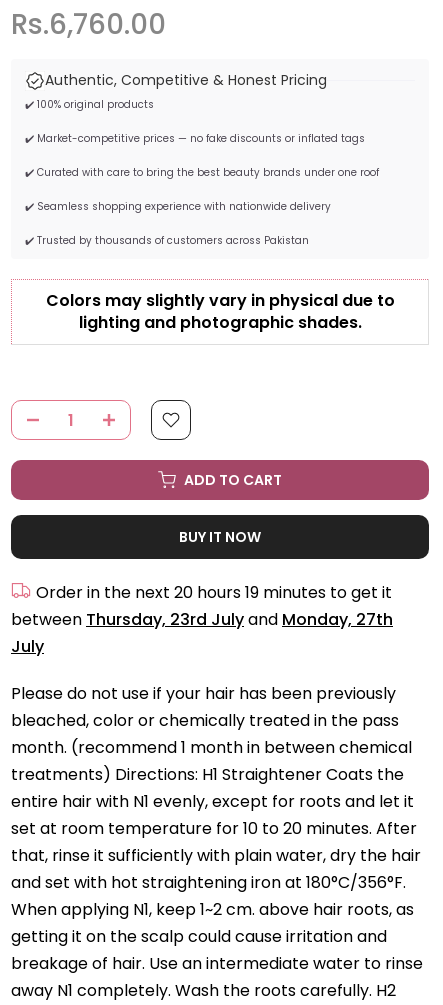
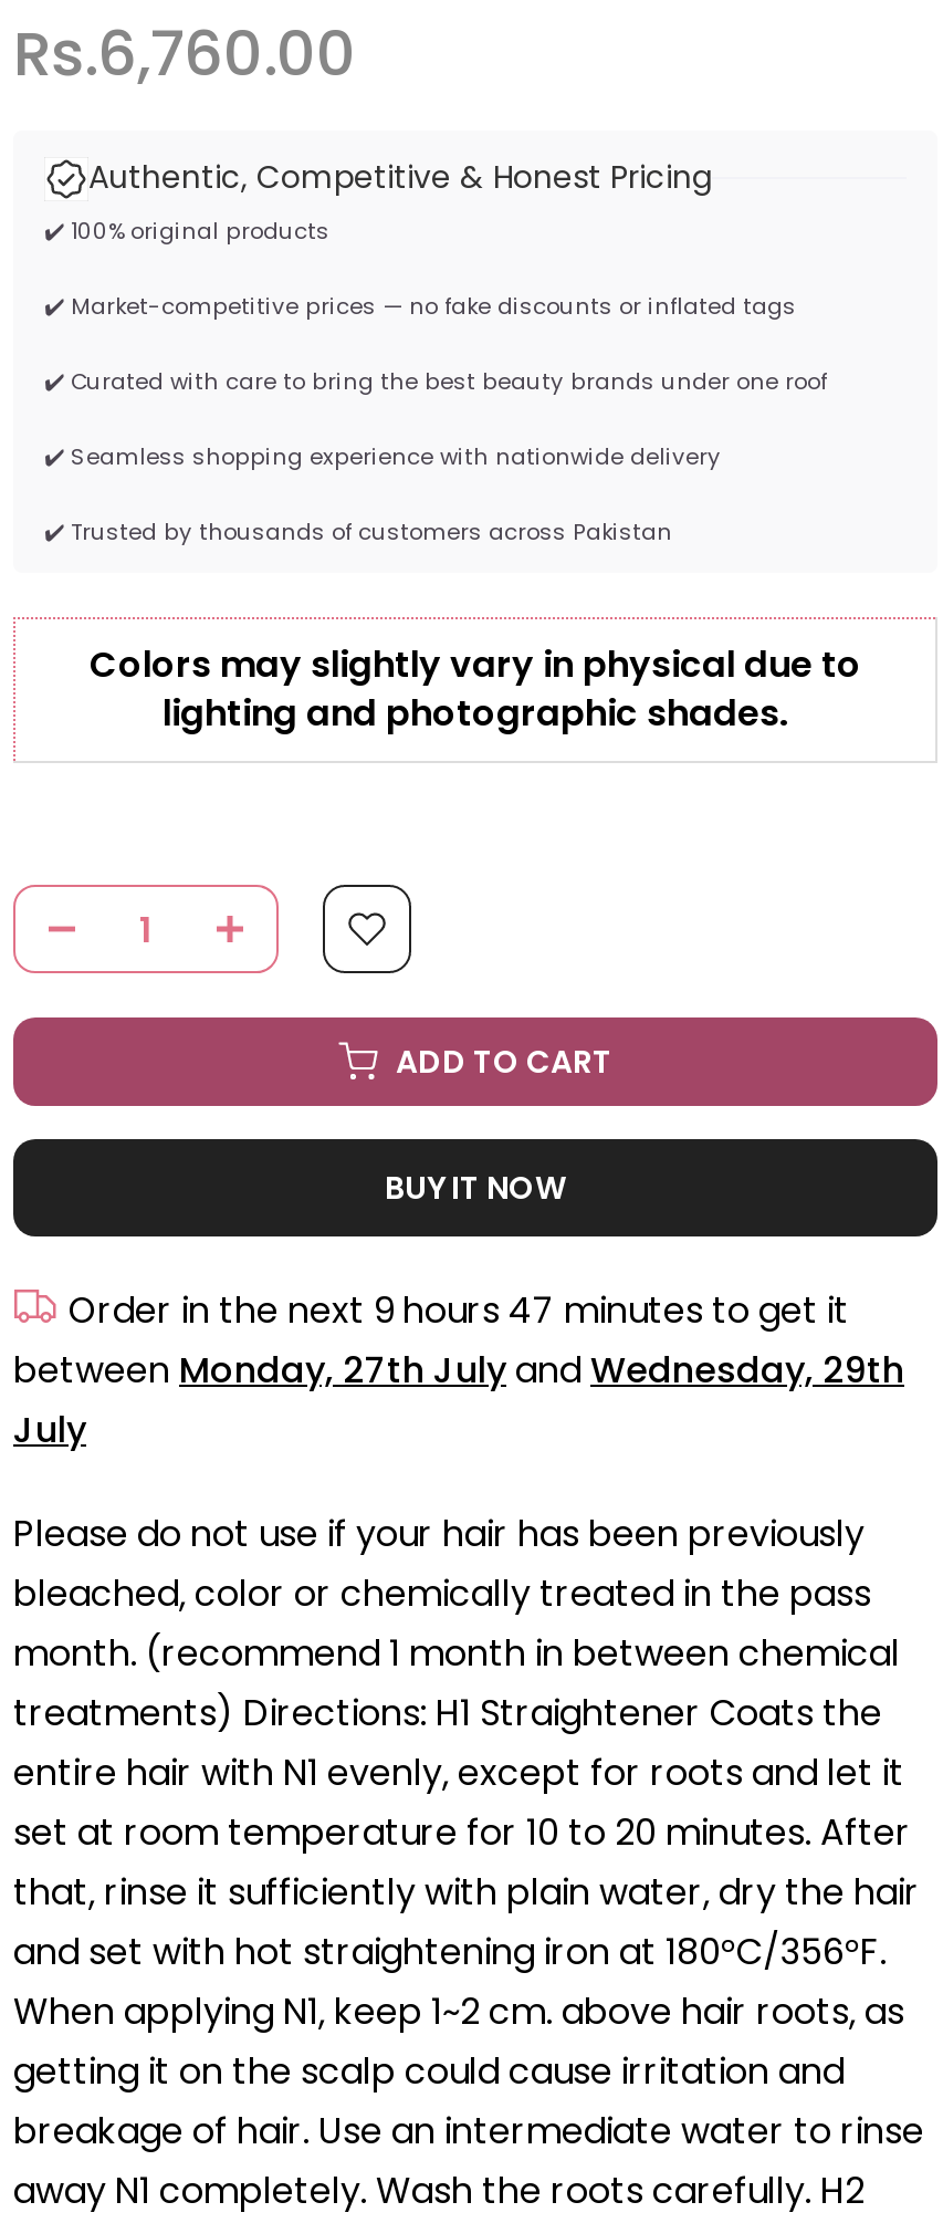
- Order in the next 20 hours 19 minutes to get it
+ Order in the next 9 hours 47 minutes to get it

- between Thursday, 23rd July and Monday, 27th
+ between Monday, 27th July and Wednesday, 29th
